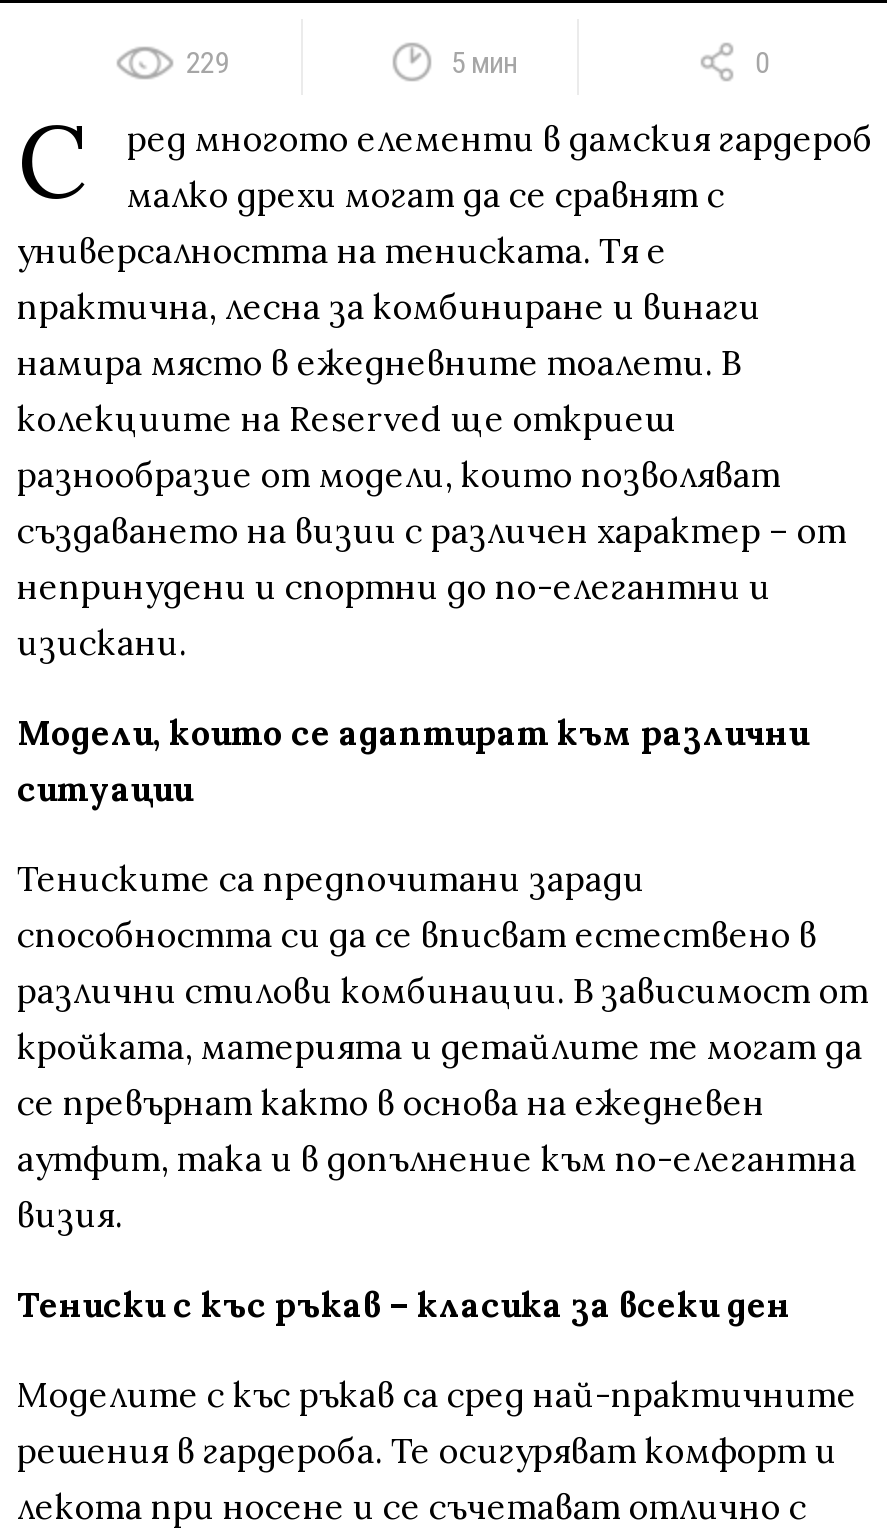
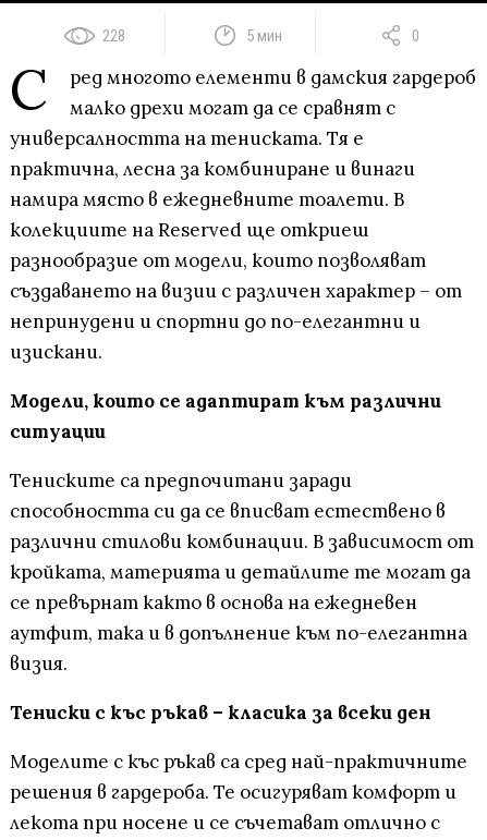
- 229
+ 228
